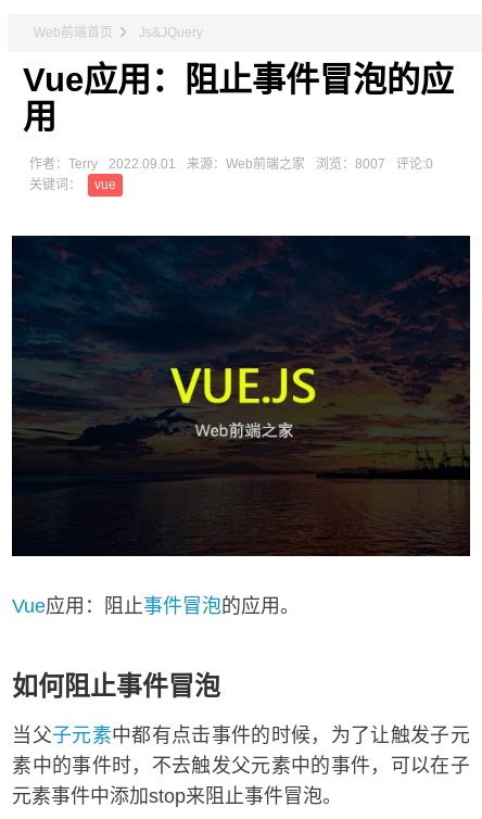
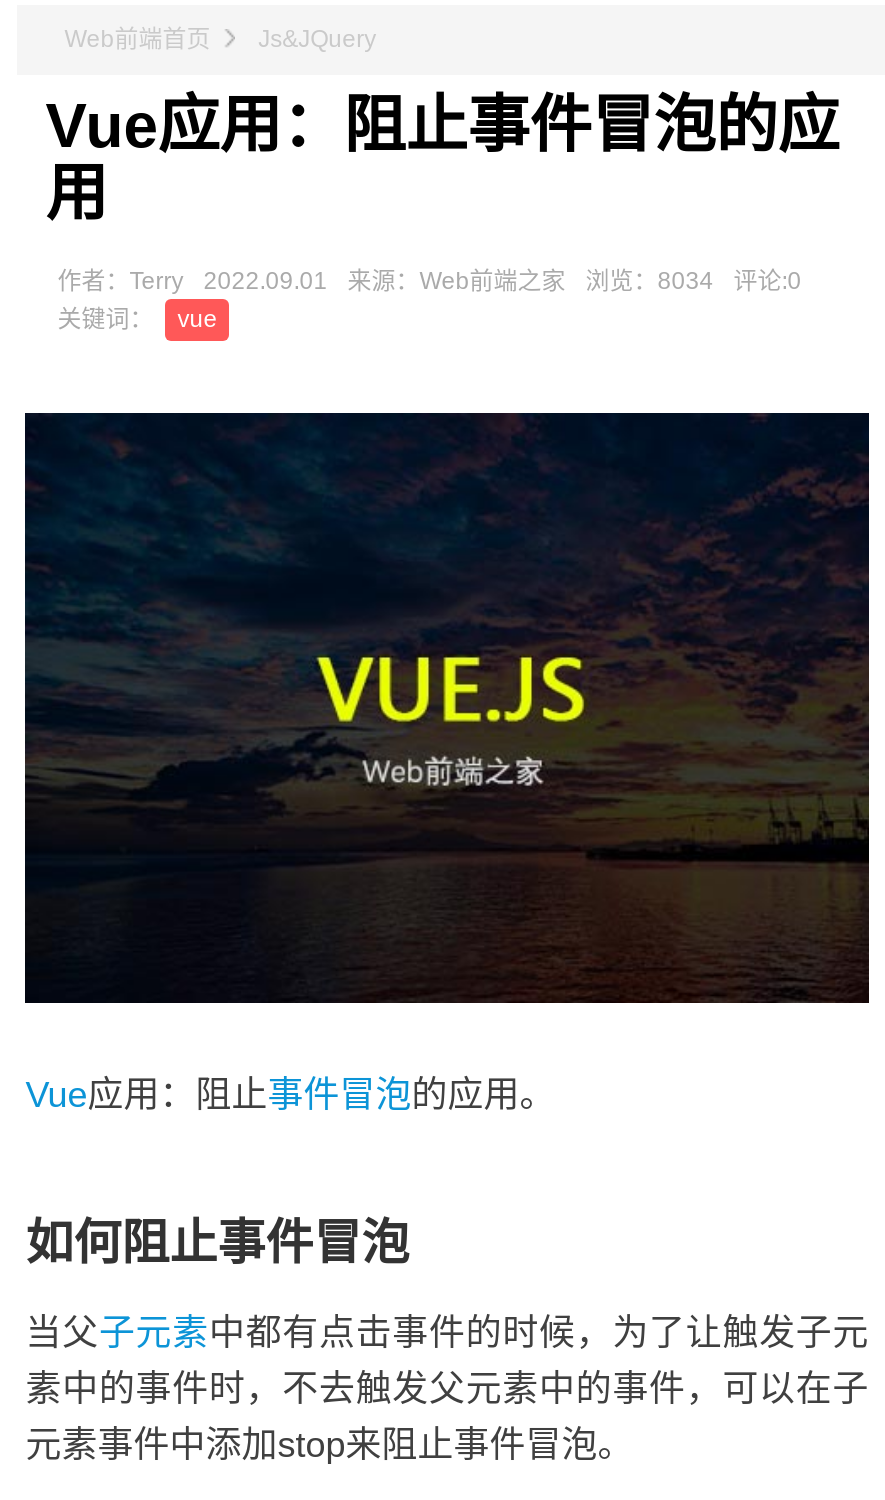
- 作者：Terry 2022.09.01 来源：Web前端之家 浏览：8007 评论:0
+ 作者：Terry 2022.09.01 来源：Web前端之家 浏览：8034 评论:0
